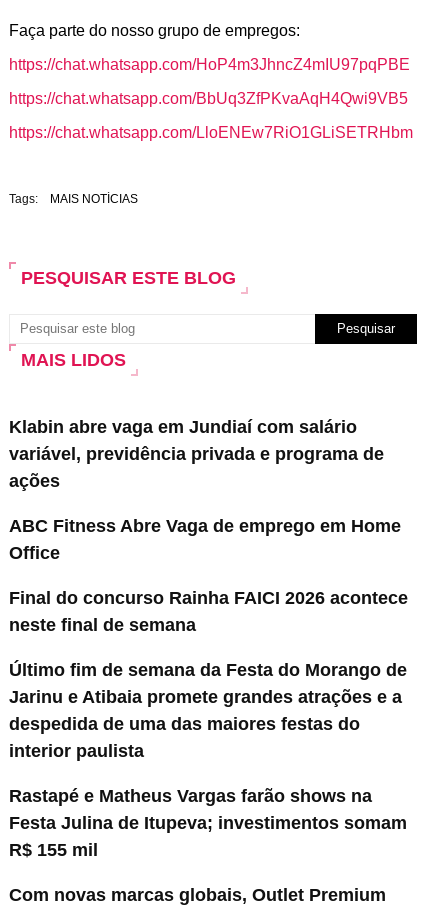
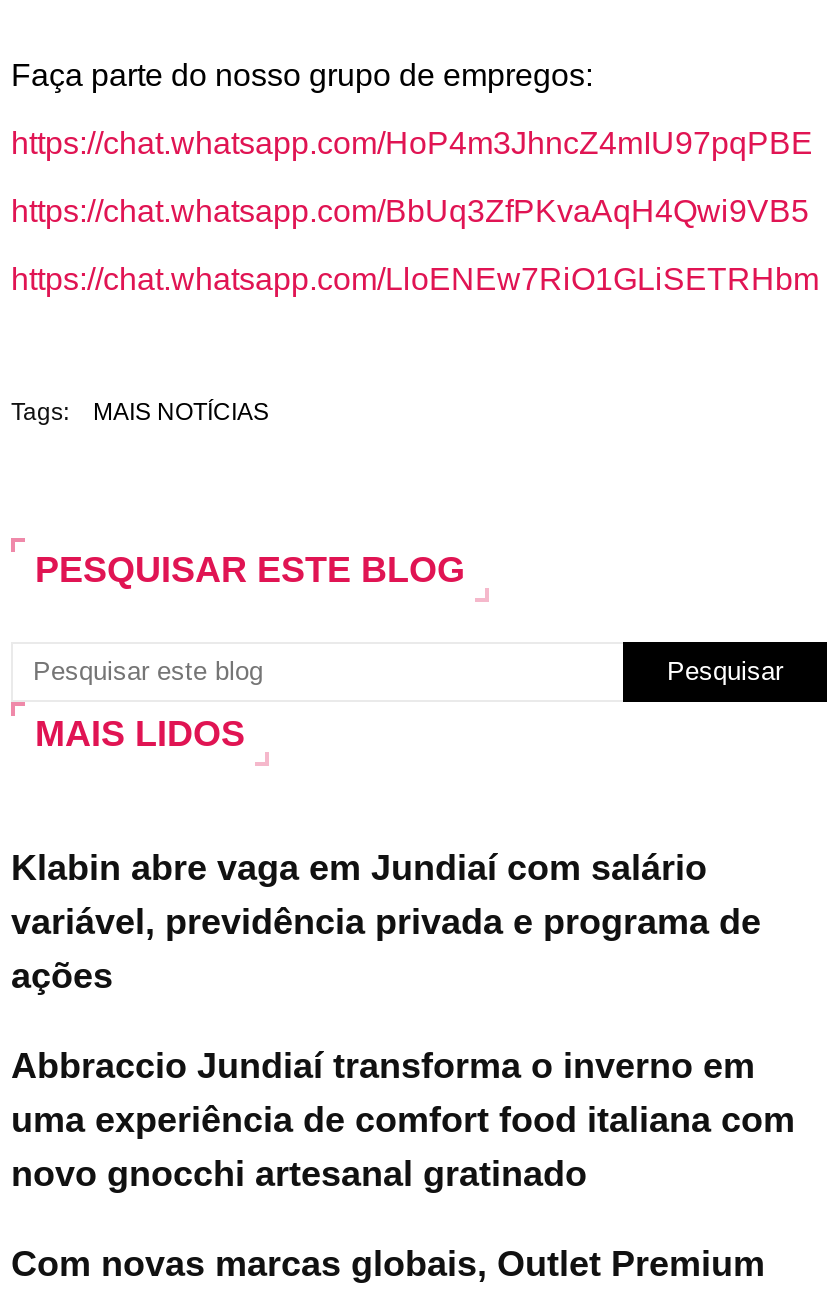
- ABC Fitness Abre Vaga de emprego em Home
- Office
- Final do concurso Rainha FAICI 2026 acontece
- neste final de semana
- Último fim de semana da Festa do Morango de
- Jarinu e Atibaia promete grandes atrações e a
- despedida de uma das maiores festas do
- interior paulista
- Rastapé e Matheus Vargas farão shows na
- Festa Julina de Itupeva; investimentos somam
- R$ 155 mil
+ Abbraccio Jundiaí transforma o inverno em
+ uma experiência de comfort food italiana com
+ novo gnocchi artesanal gratinado
